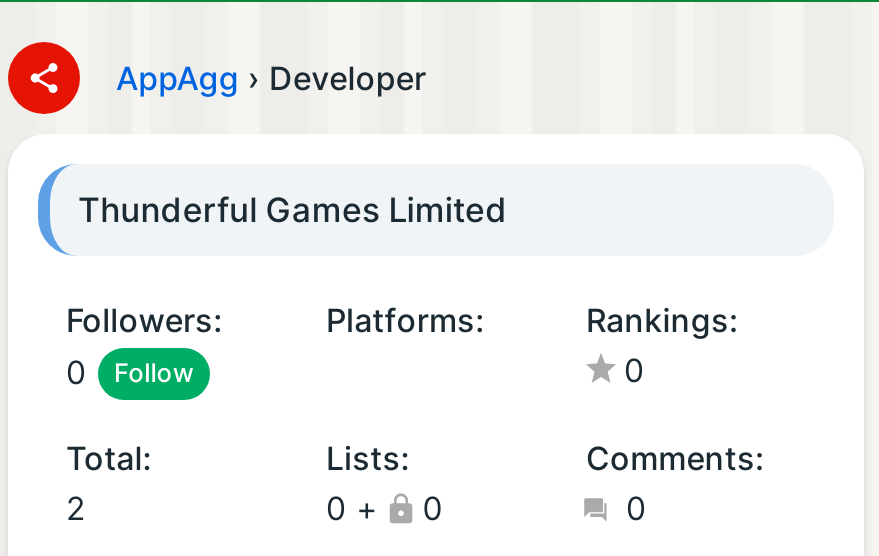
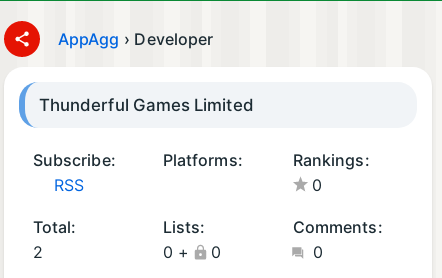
- Followers:
- 0
- Follow
+ Subscribe:
+ RSS
